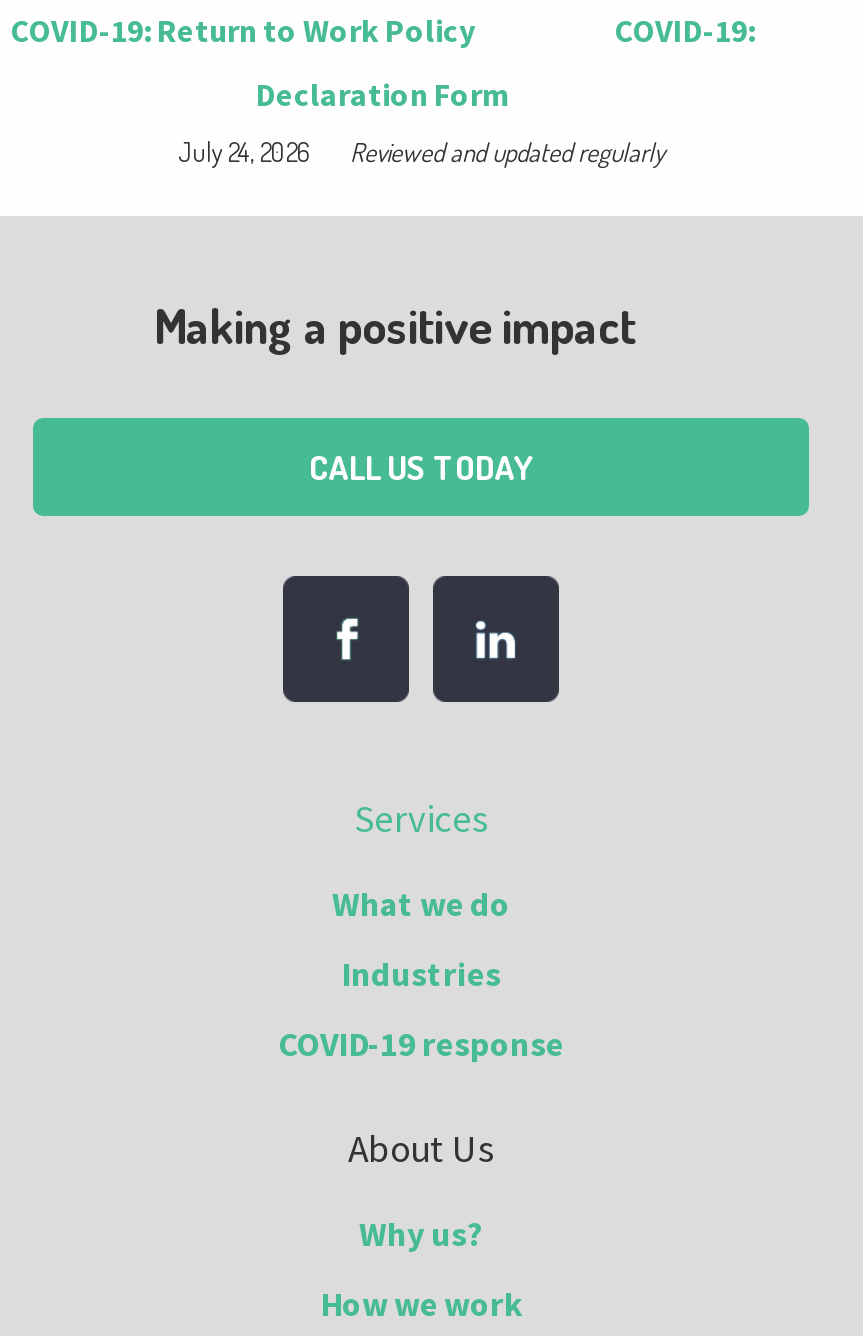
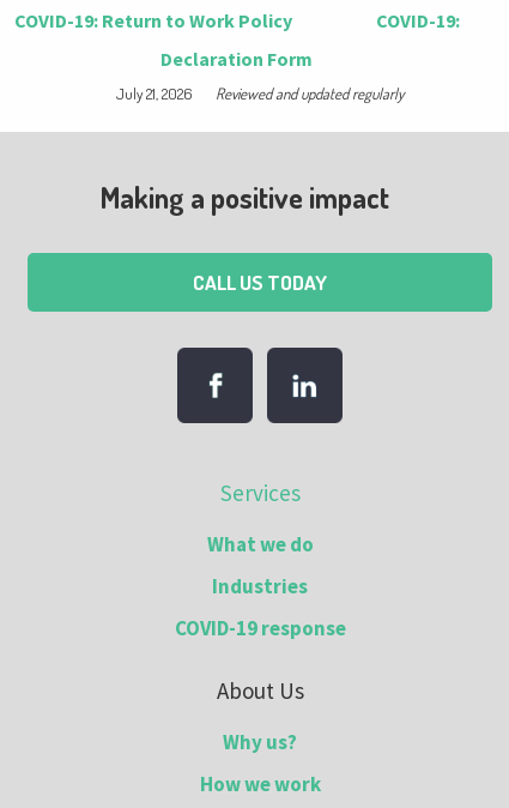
- July 24, 2026 Reviewed and updated regularly
+ July 21, 2026 Reviewed and updated regularly
